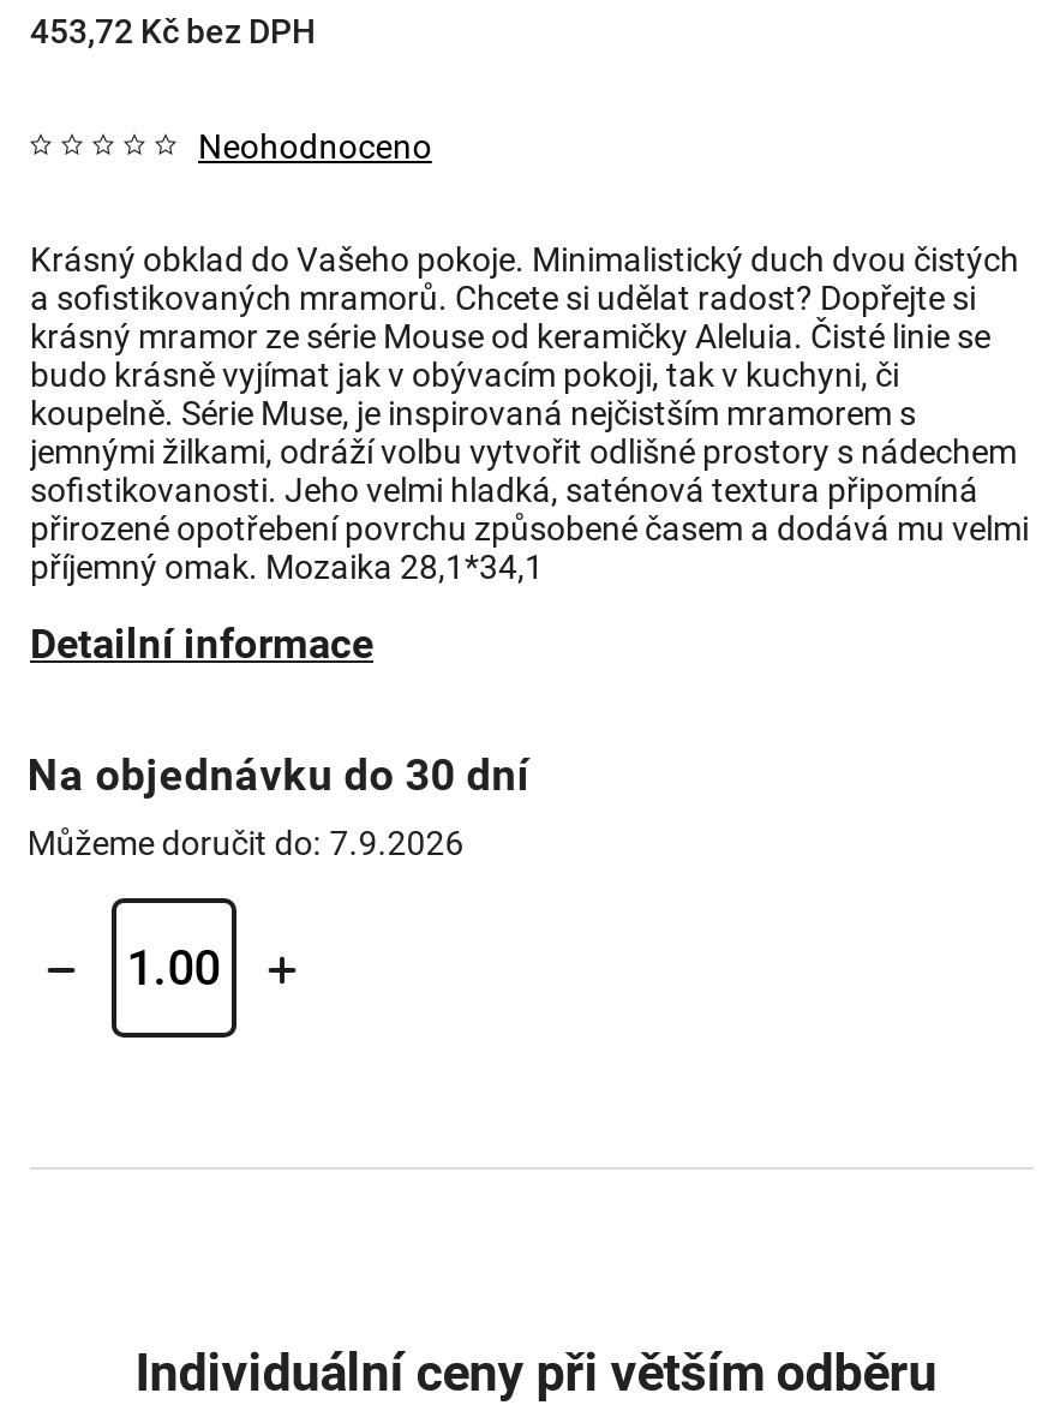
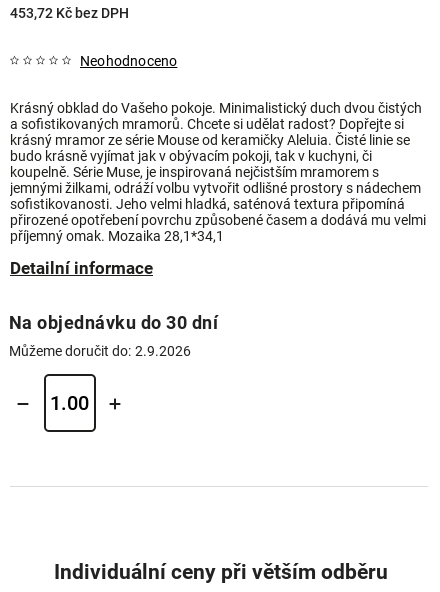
- Můžeme doručit do: 7.9.2026
+ Můžeme doručit do: 2.9.2026
